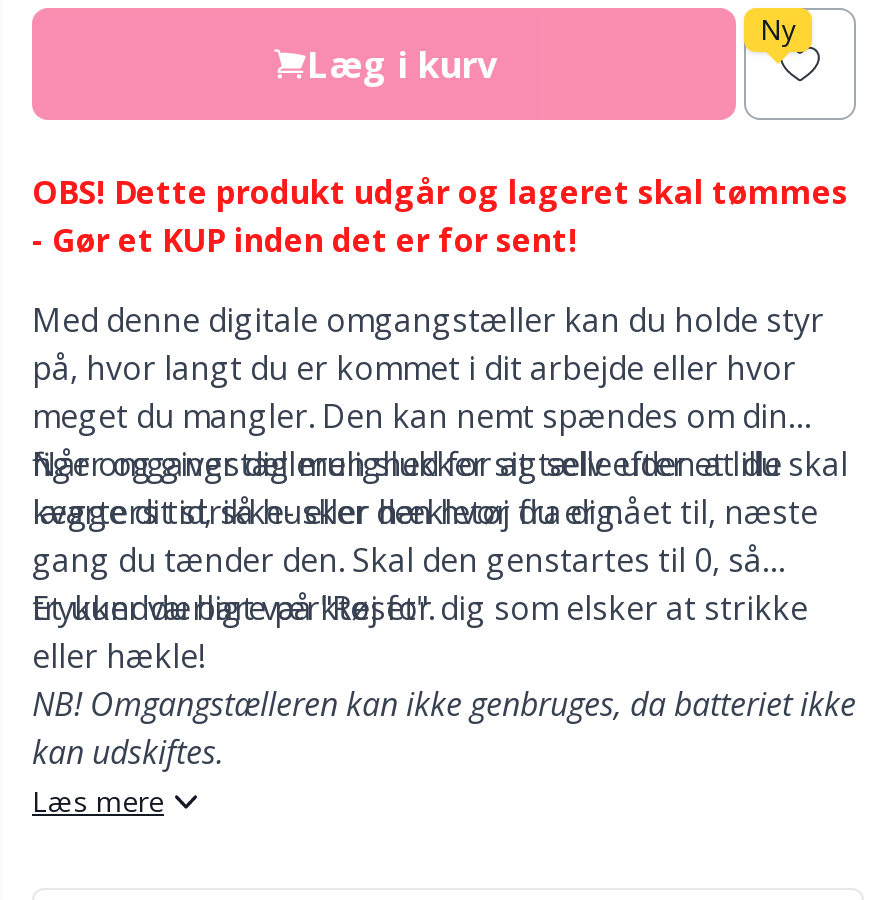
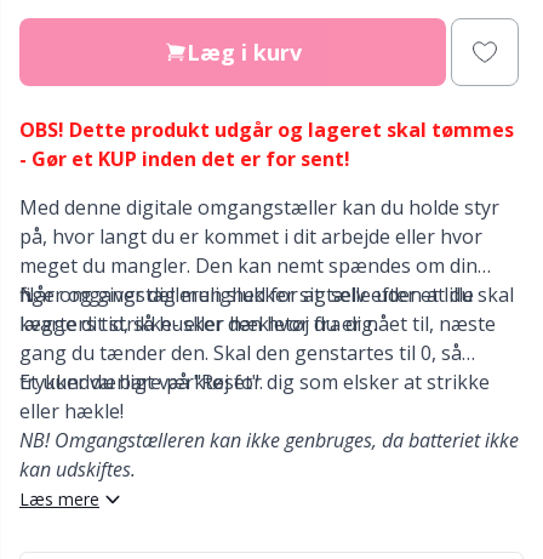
- Ny
